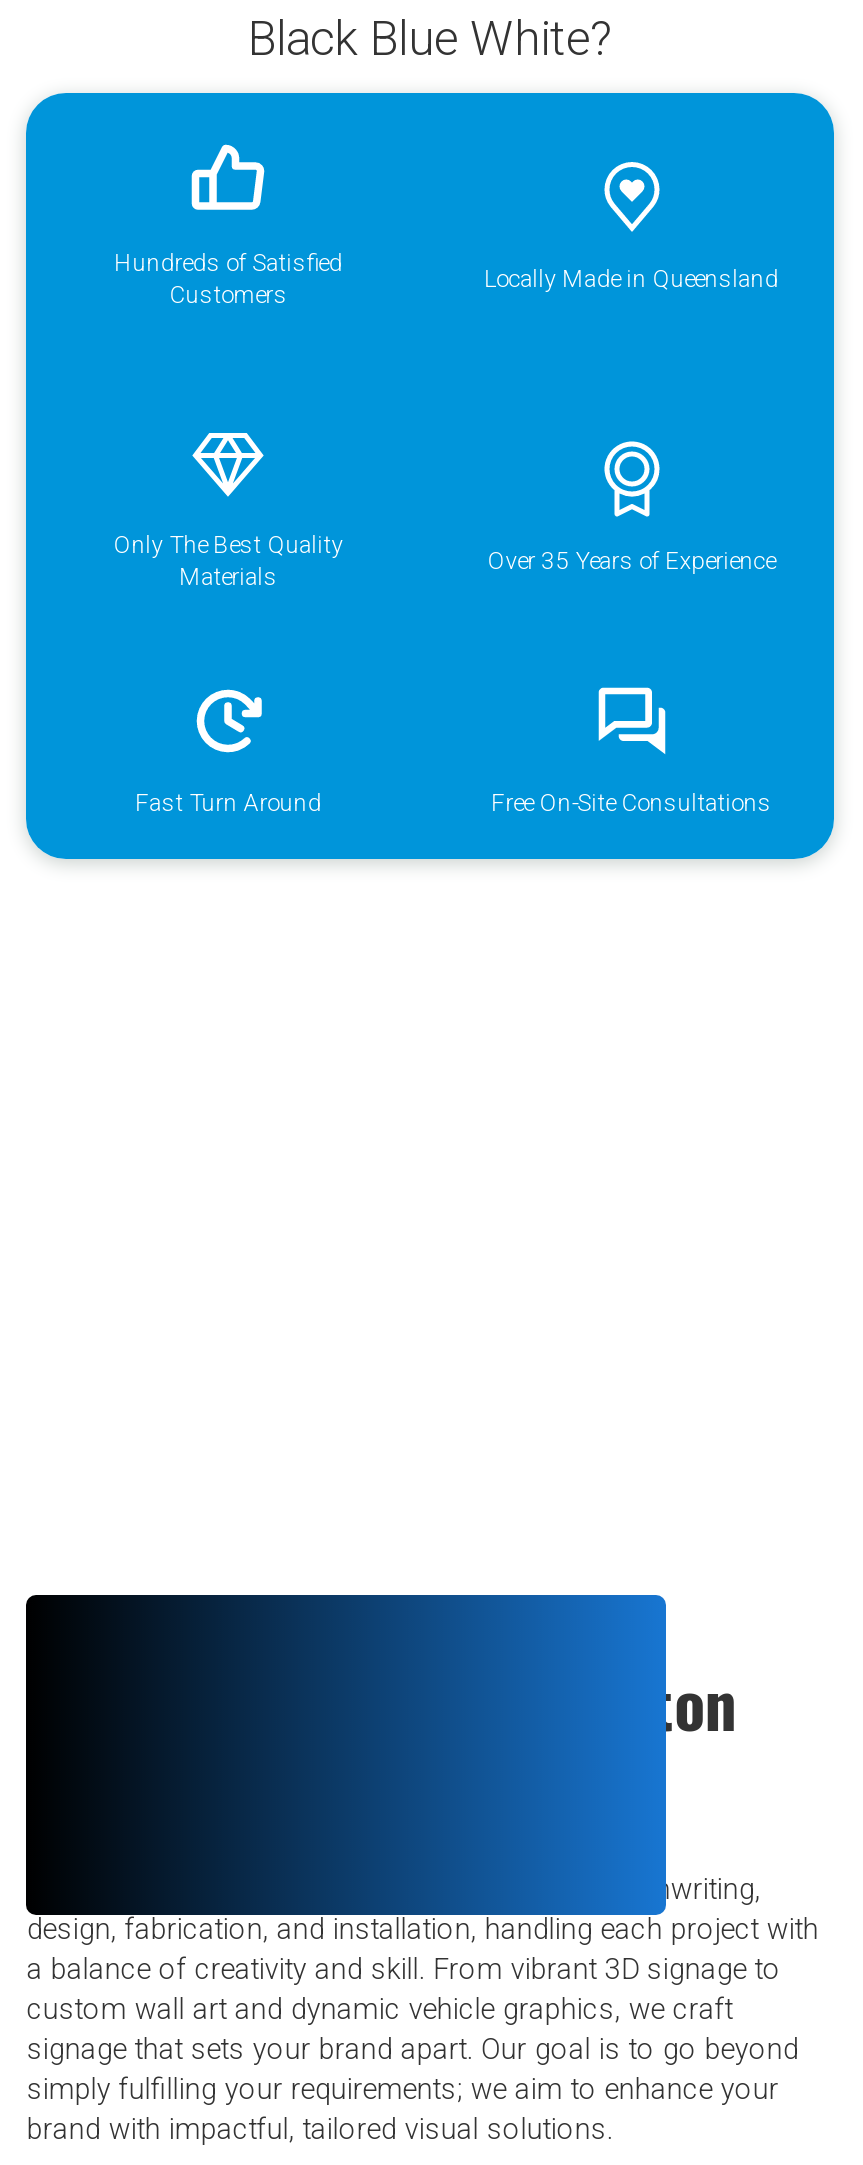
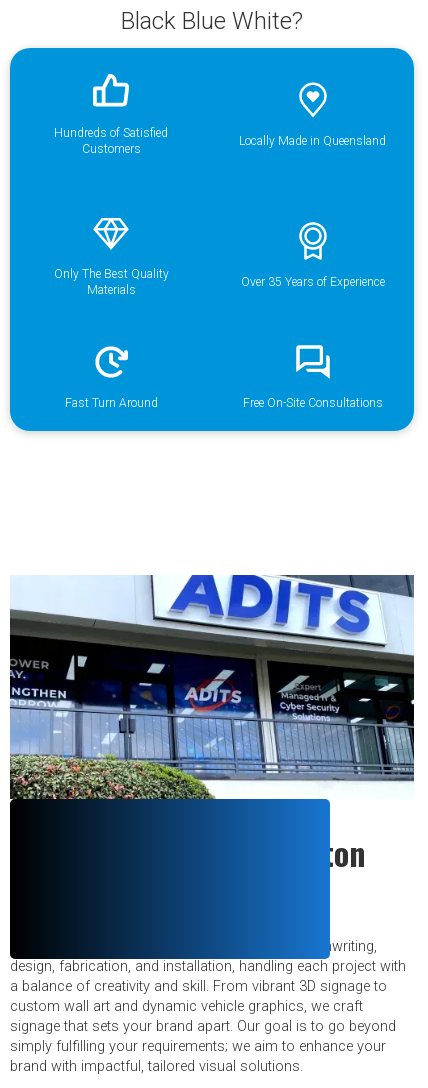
+ [image]
